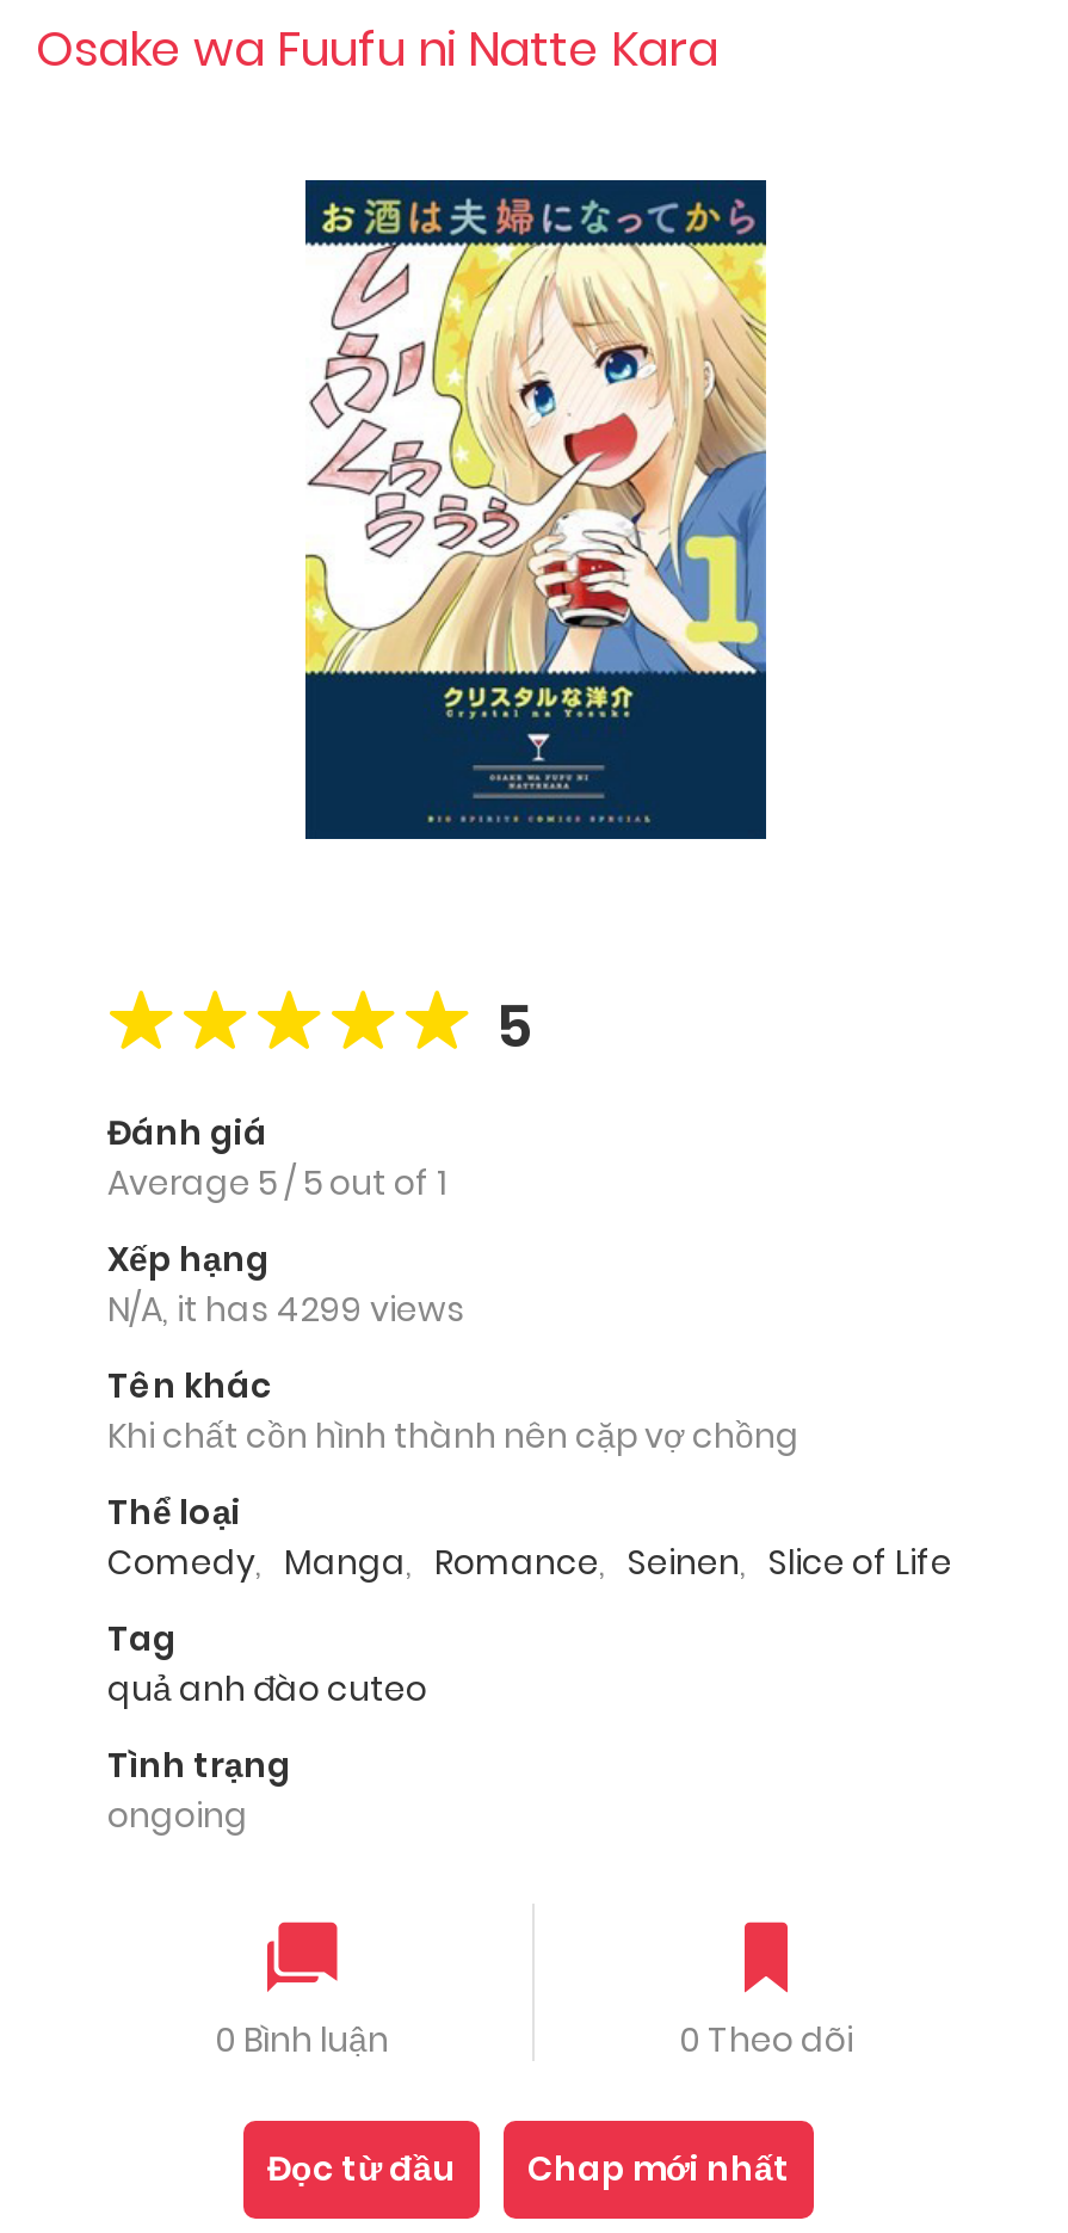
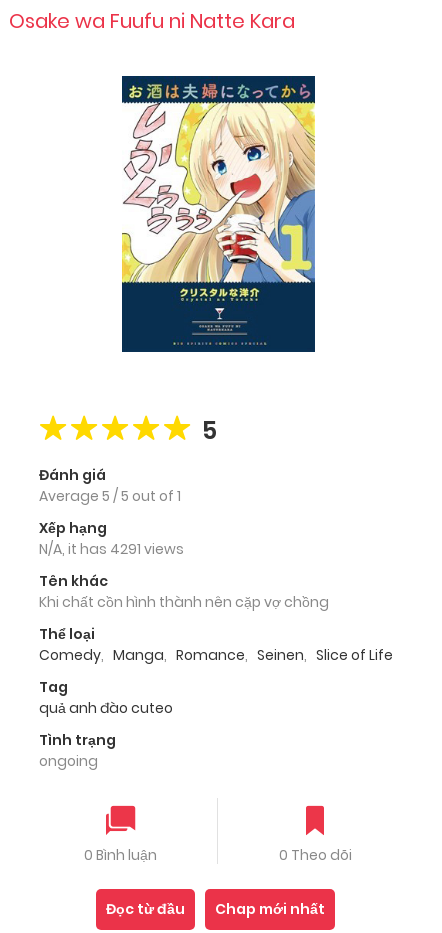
- N/A, it has 4299 views
+ N/A, it has 4291 views
